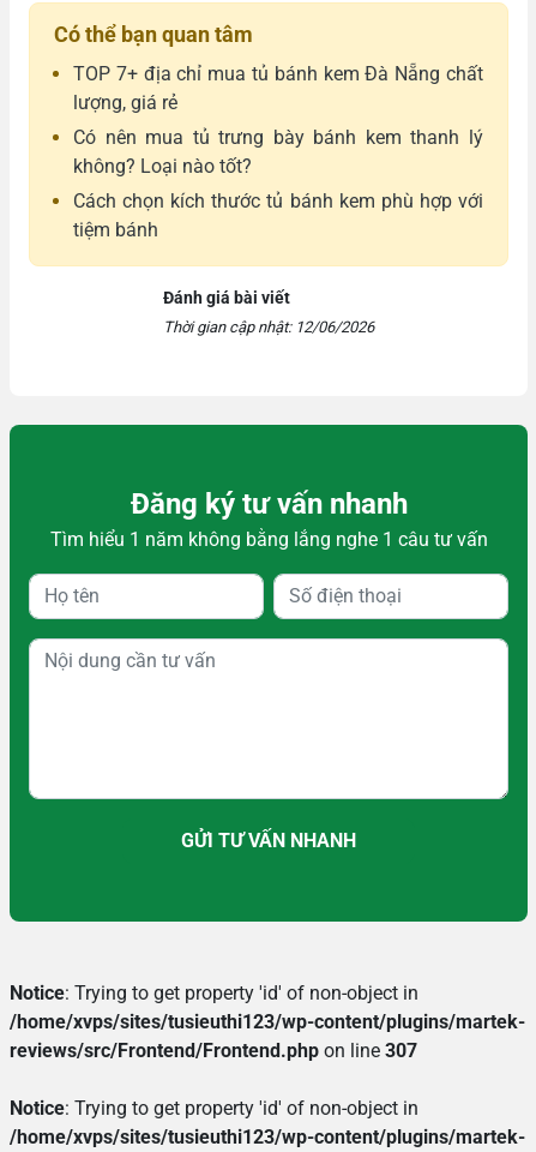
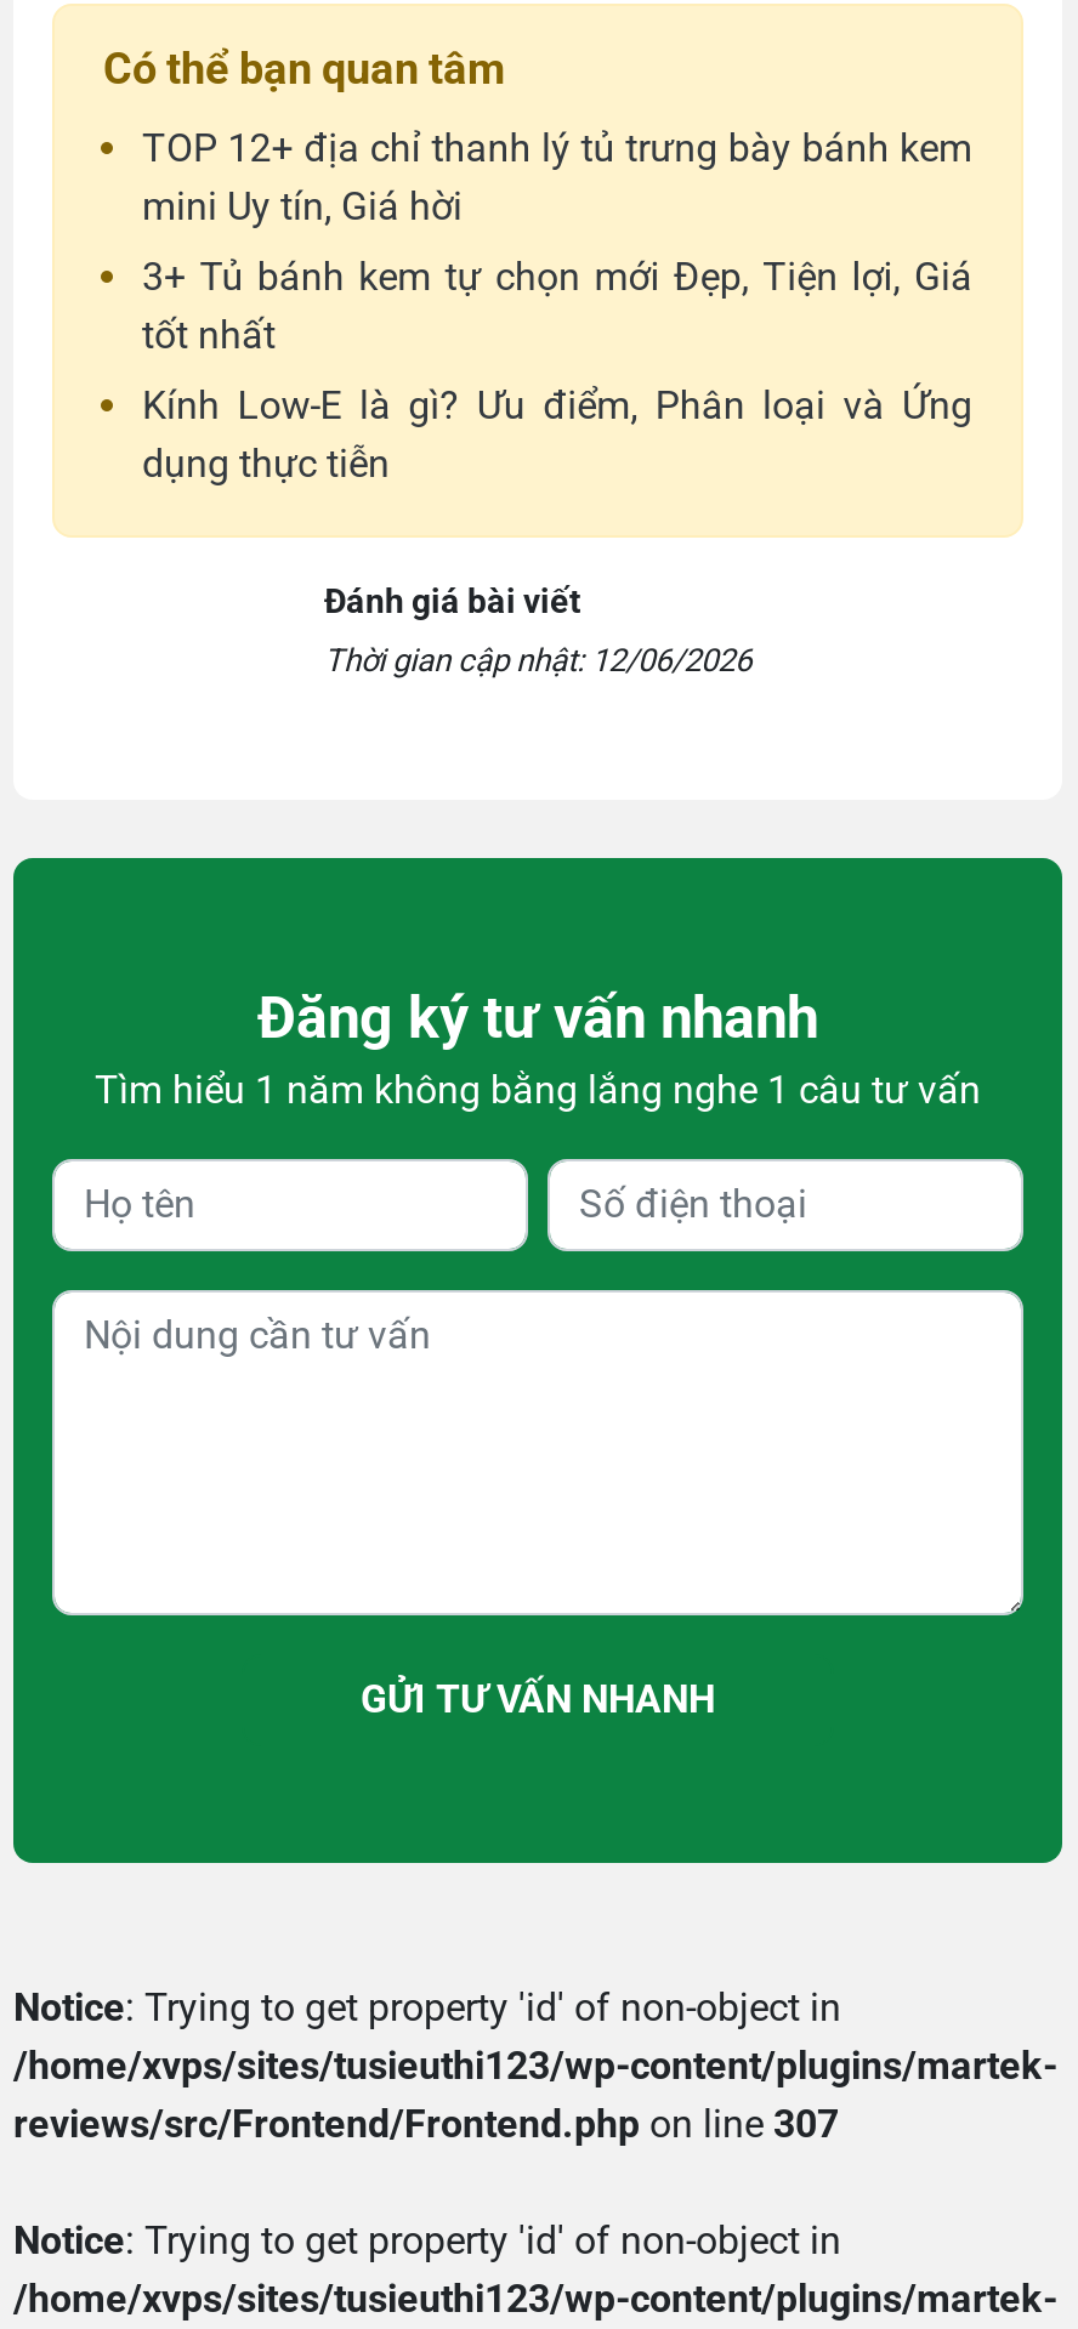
- TOP 7+ địa chỉ mua tủ bánh kem Đà Nẵng chất
- lượng, giá rẻ
+ TOP 12+ địa chỉ thanh lý tủ trưng bày bánh kem
+ mini Uy tín, Giá hời

- Có nên mua tủ trưng bày bánh kem thanh lý
- không? Loại nào tốt?
+ 3+ Tủ bánh kem tự chọn mới Đẹp, Tiện lợi, Giá
+ tốt nhất

- Cách chọn kích thước tủ bánh kem phù hợp với
- tiệm bánh
+ Kính Low-E là gì? Ưu điểm, Phân loại và Ứng
+ dụng thực tiễn
